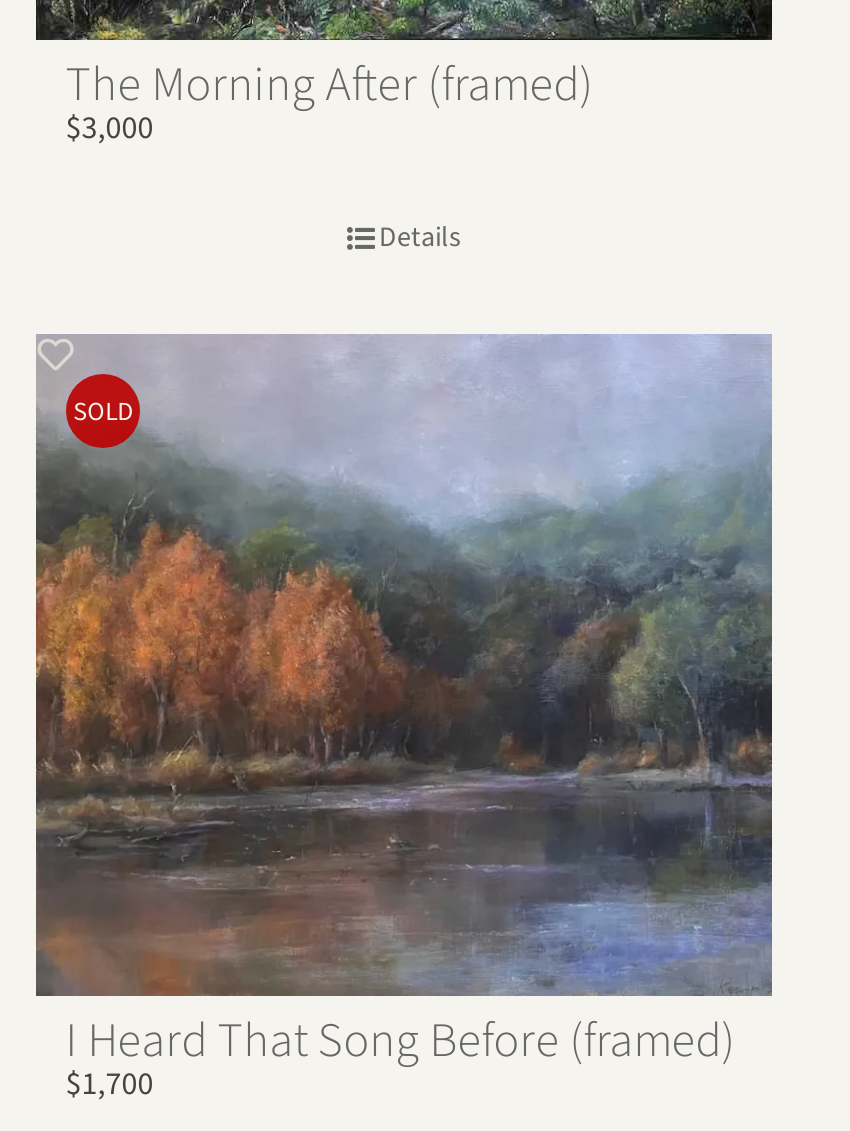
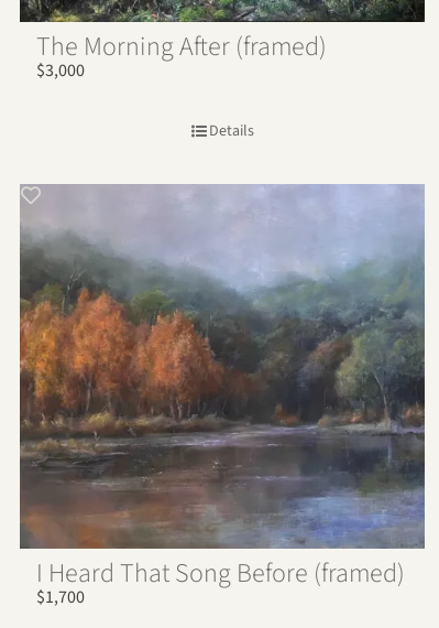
- SOLD
